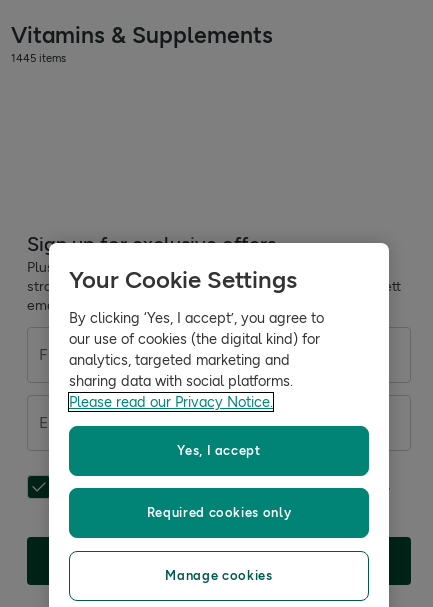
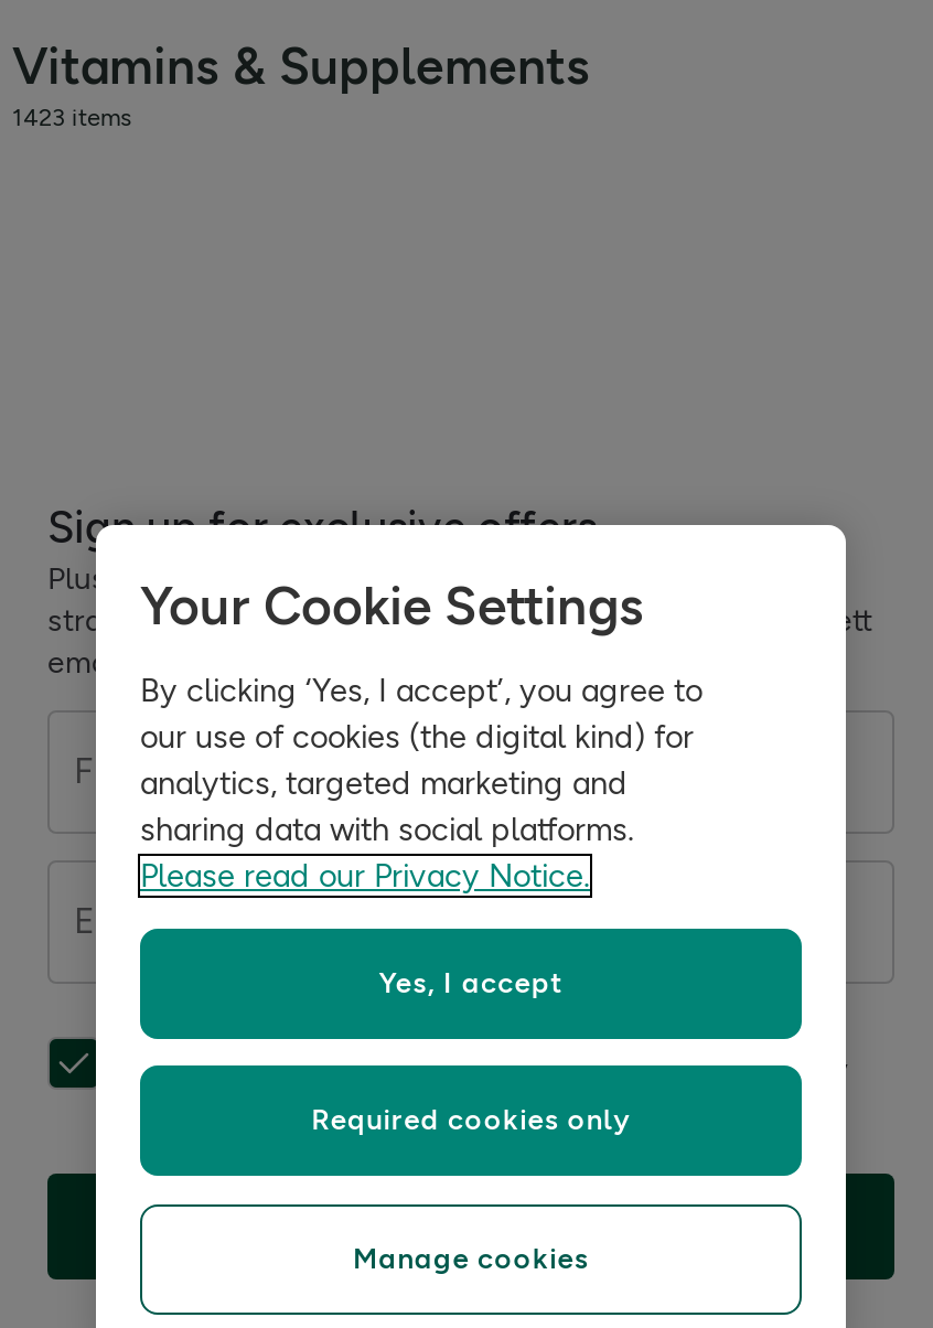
- 1445 items
+ 1423 items
